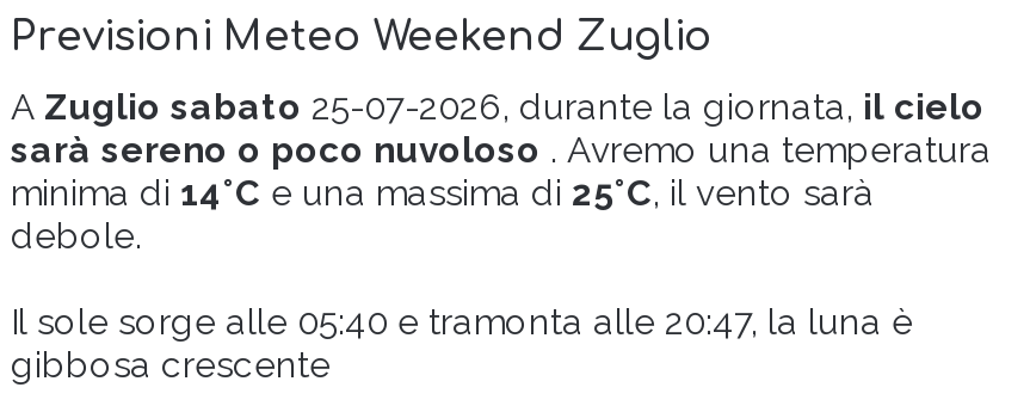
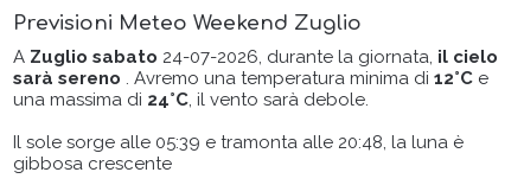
- A Zuglio sabato 25-07-2026, durante la giornata, il cielo
- sarà sereno o poco nuvoloso. Avremo una temperatura
- minima di 14°C e una massima di 25°C, il vento sarà
- debole.
+ A Zuglio sabato 24-07-2026, durante la giornata, il cielo
+ sarà sereno. Avremo una temperatura minima di 12°C e
+ una massima di 24°C, il vento sarà debole.

- Il sole sorge alle 05:40 e tramonta alle 20:47, la luna è
+ Il sole sorge alle 05:39 e tramonta alle 20:48, la luna è
